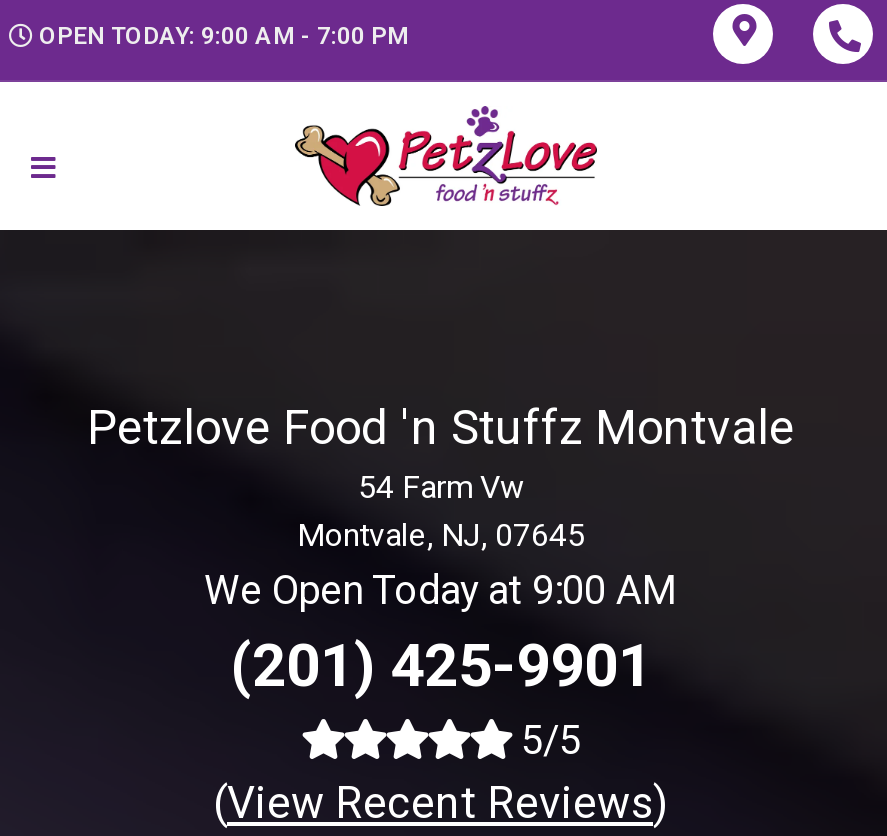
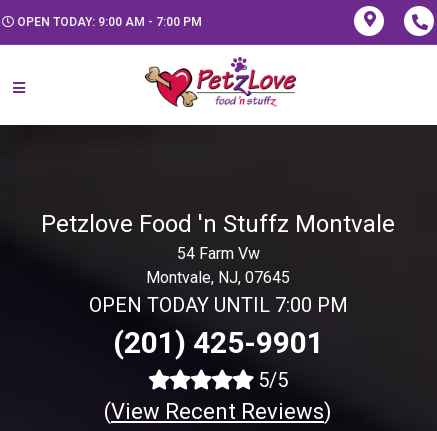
- We Open Today at 9:00 AM
+ OPEN TODAY UNTIL 7:00 PM
